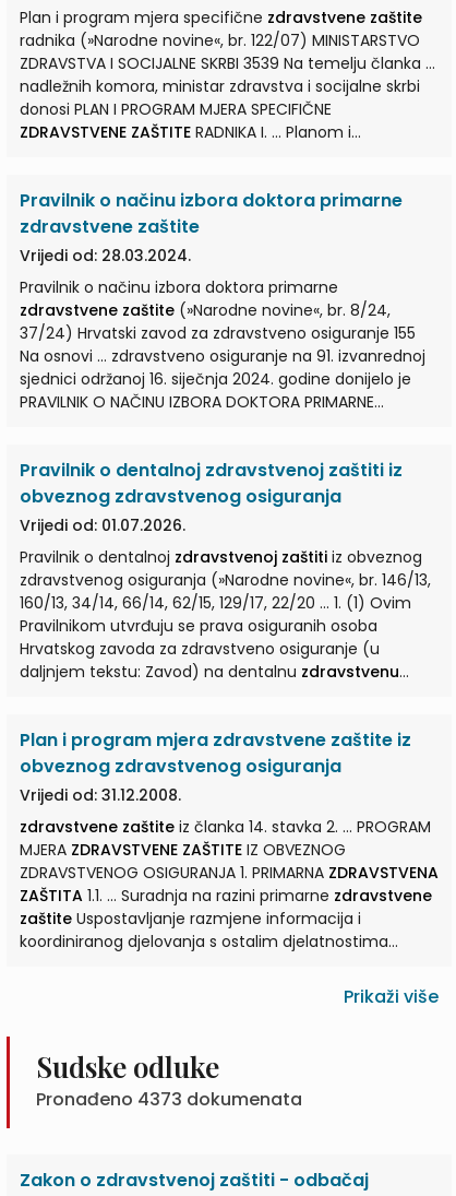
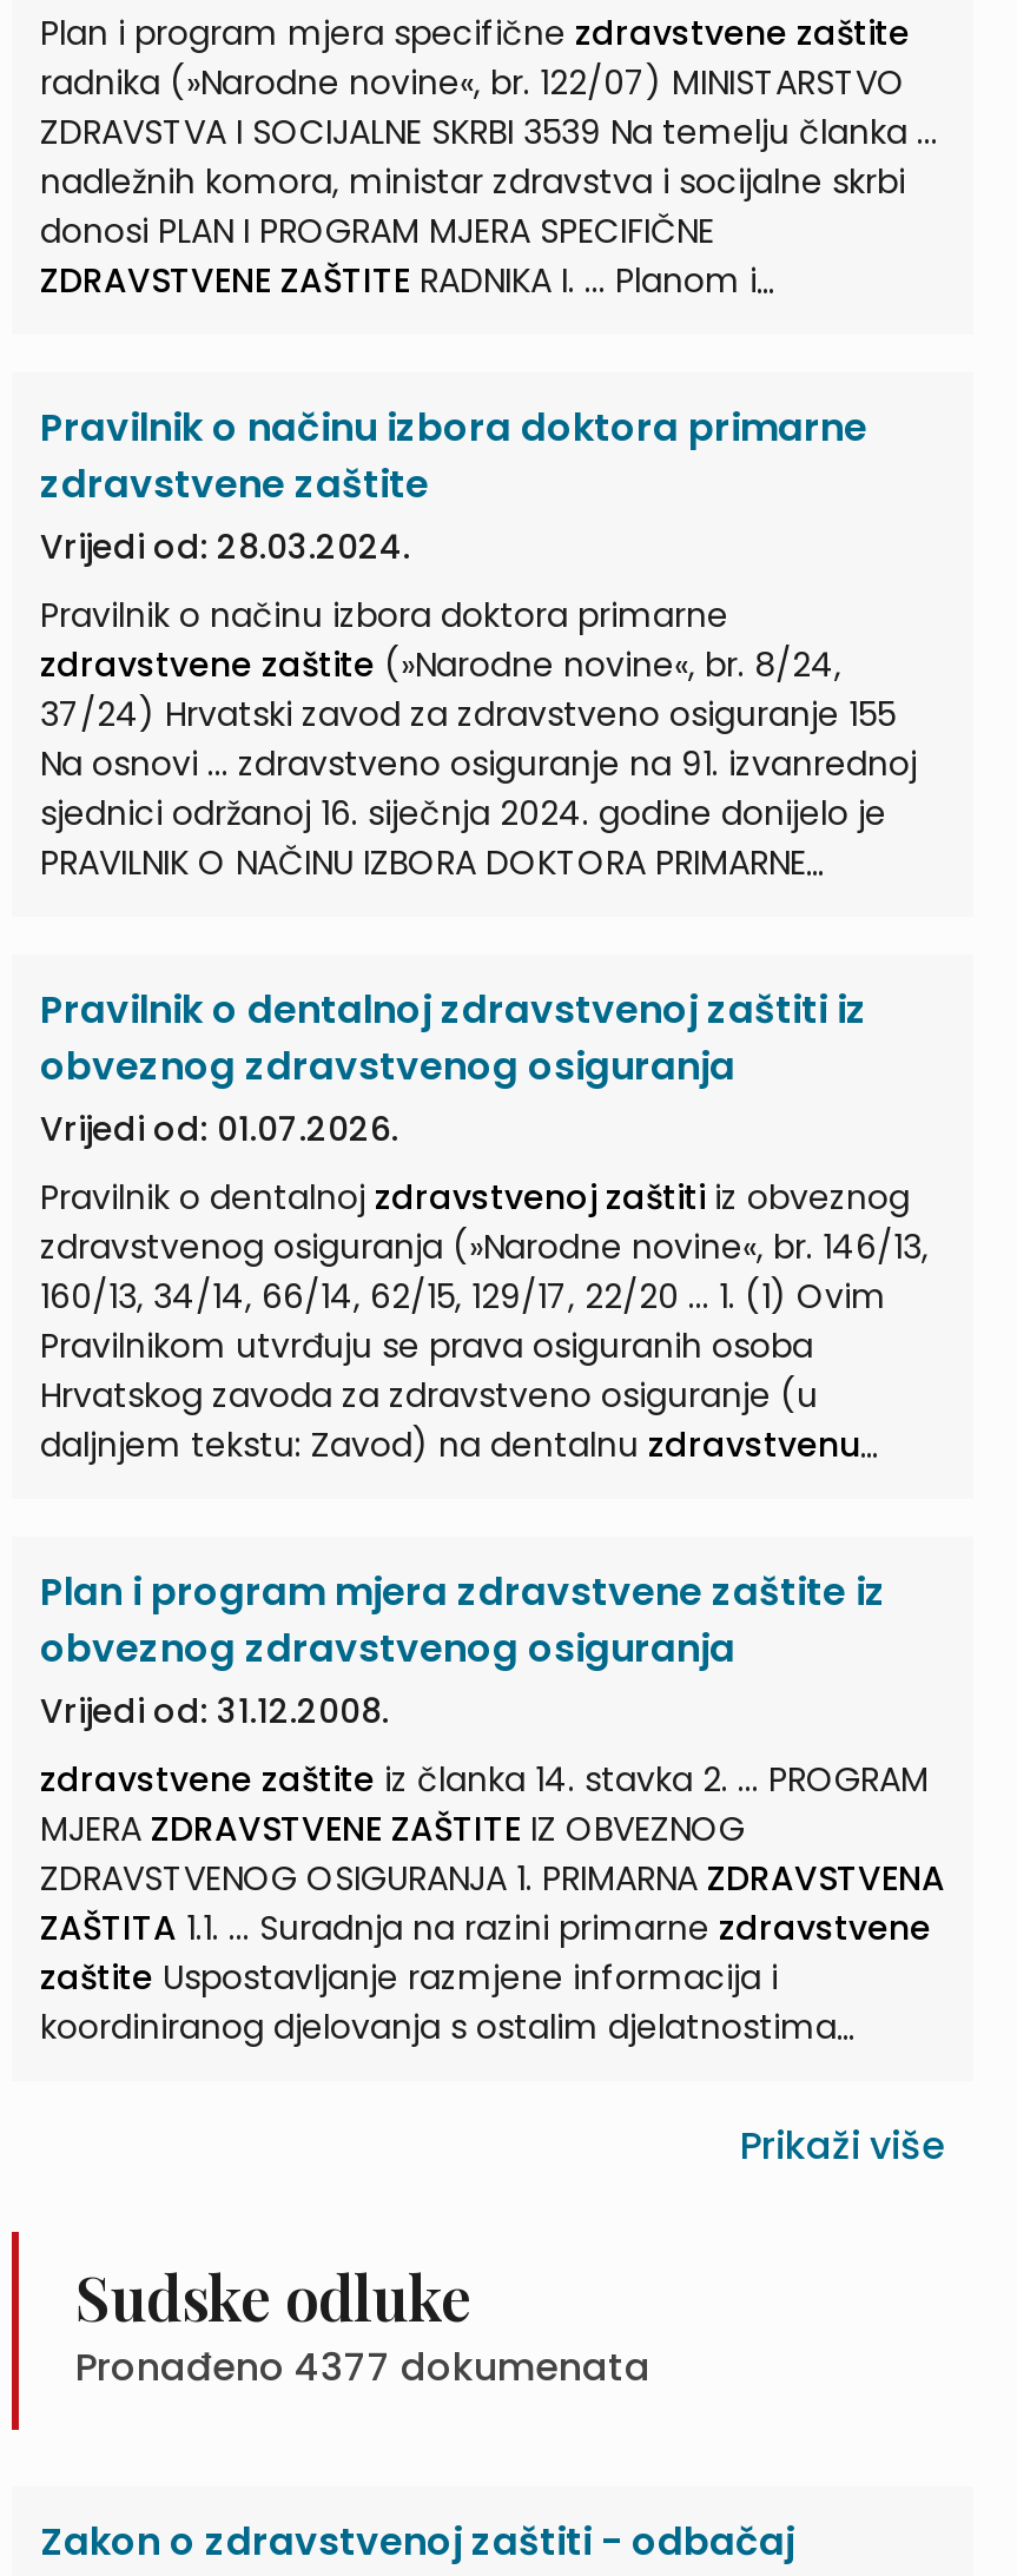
- Pronađeno 4373 dokumenata
+ Pronađeno 4377 dokumenata
